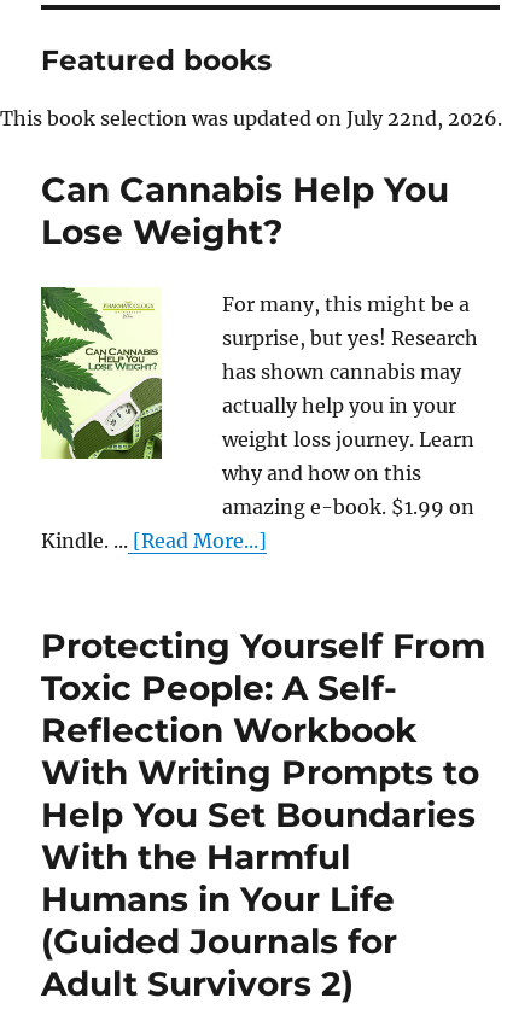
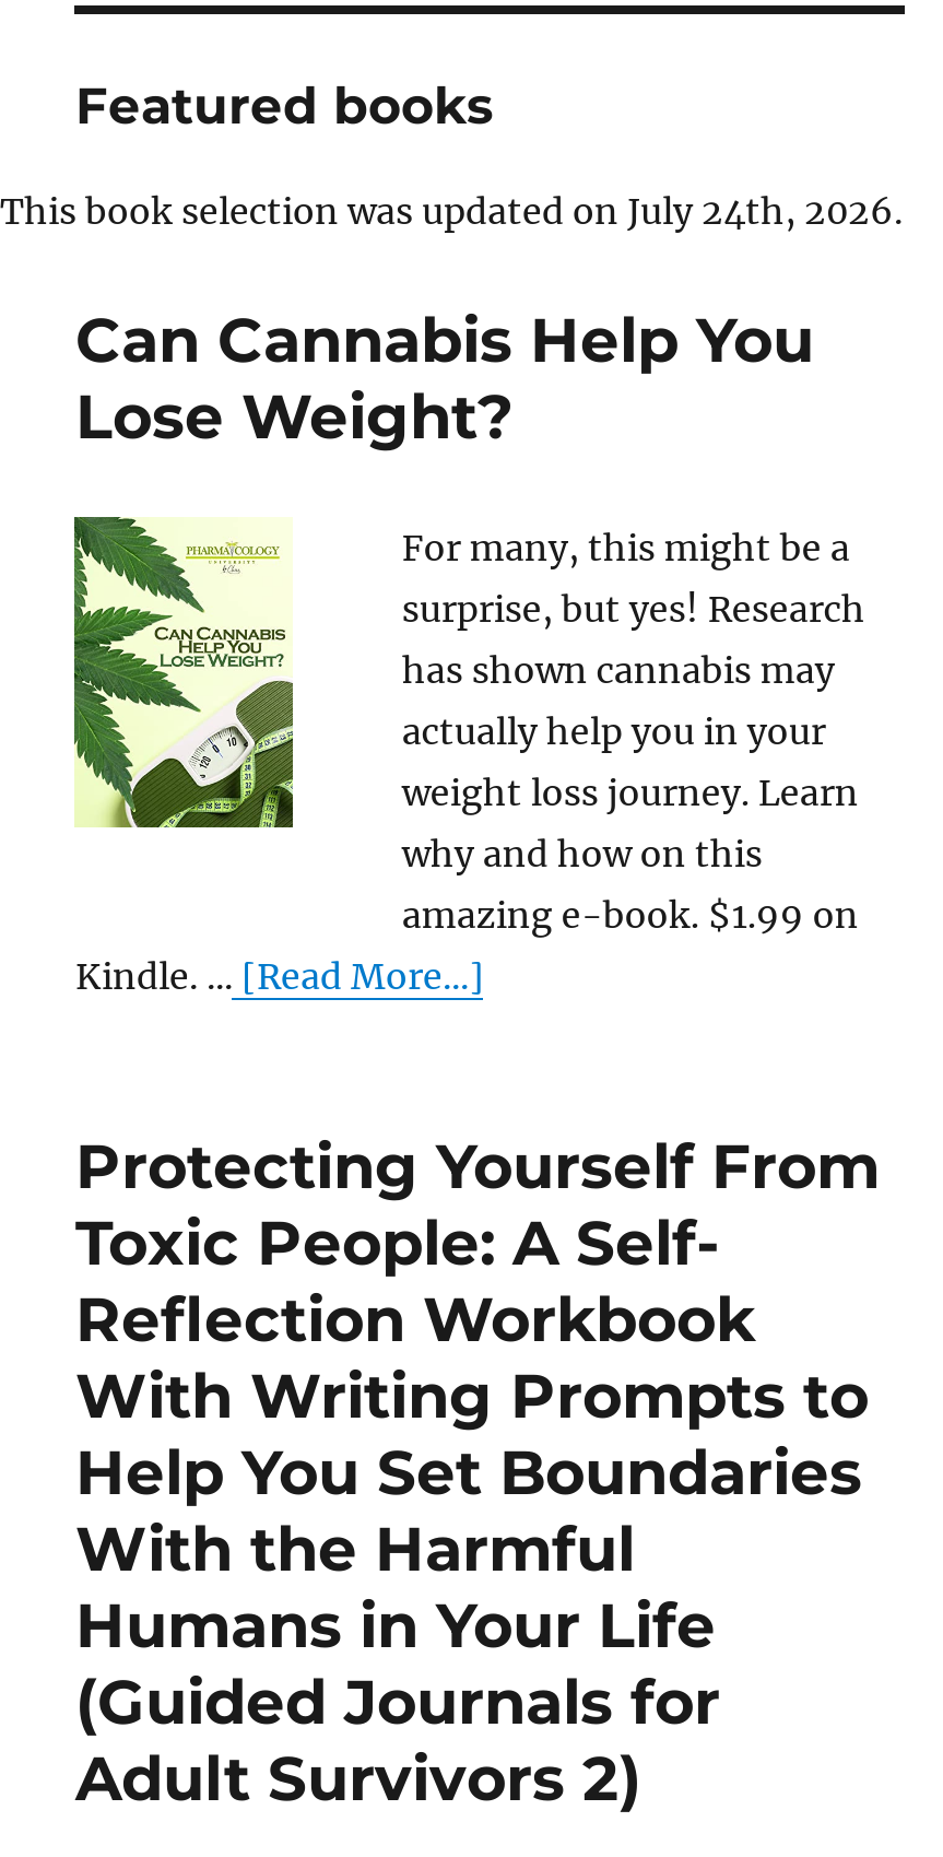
- This book selection was updated on July 22nd, 2026.
+ This book selection was updated on July 24th, 2026.
